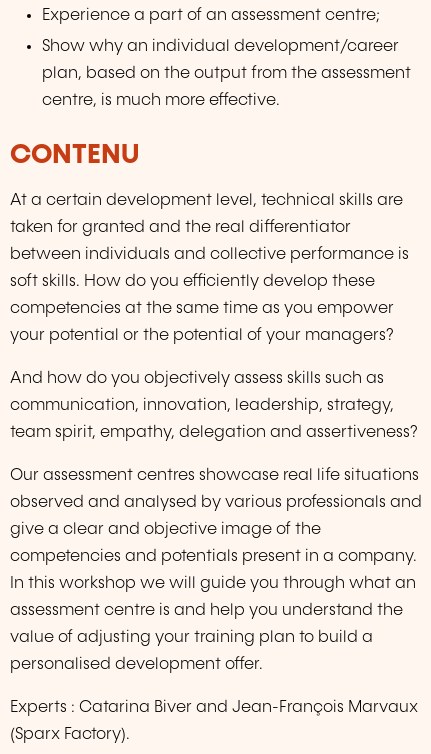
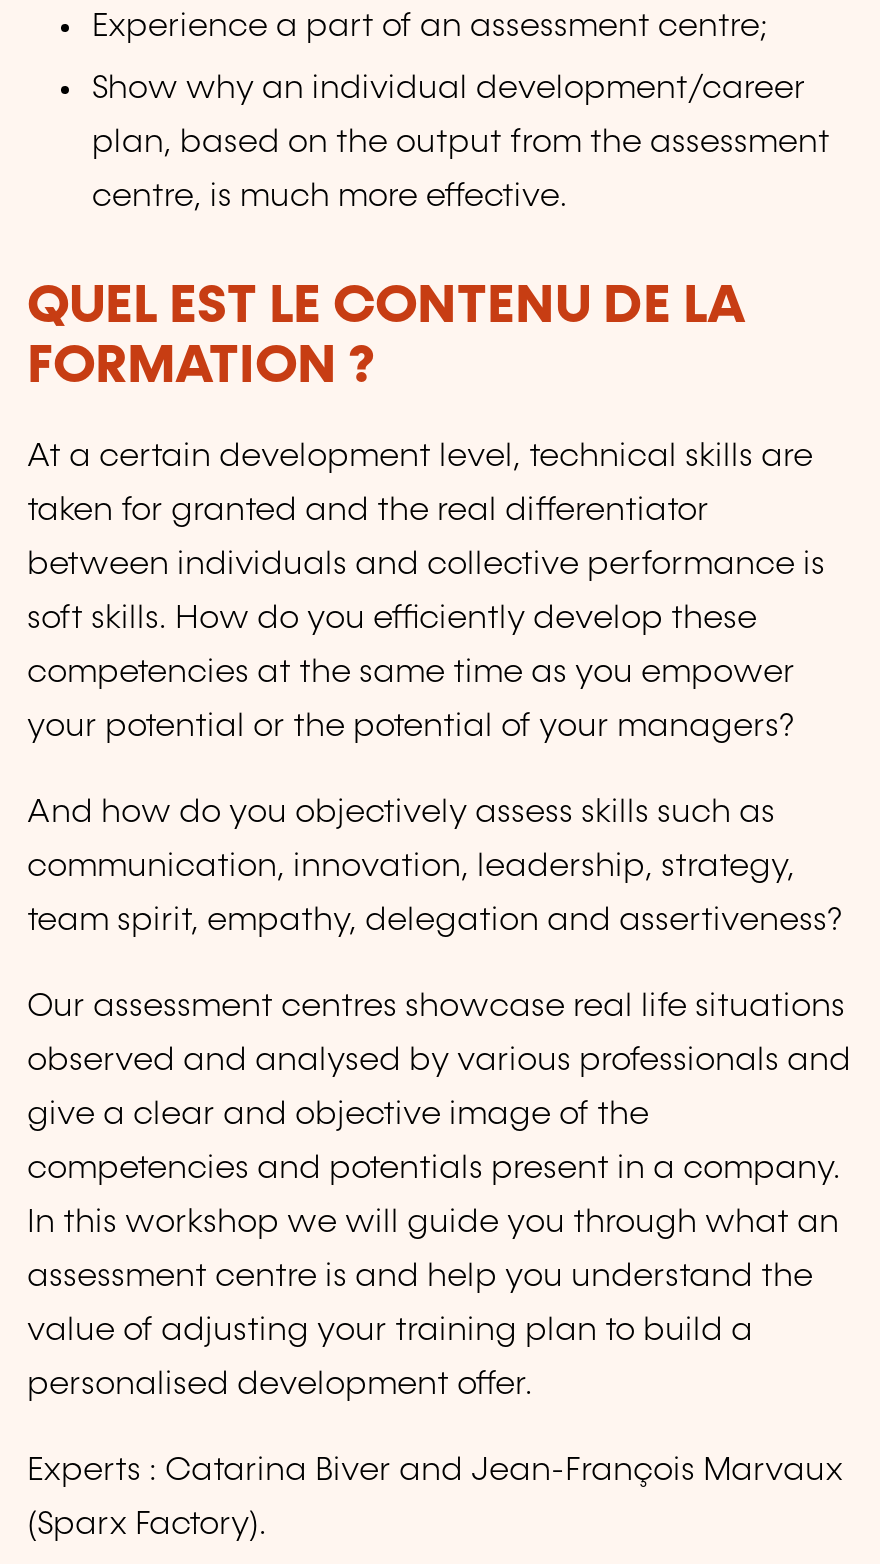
- CONTENU
+ QUEL EST LE CONTENU DE LA
+ FORMATION ?
